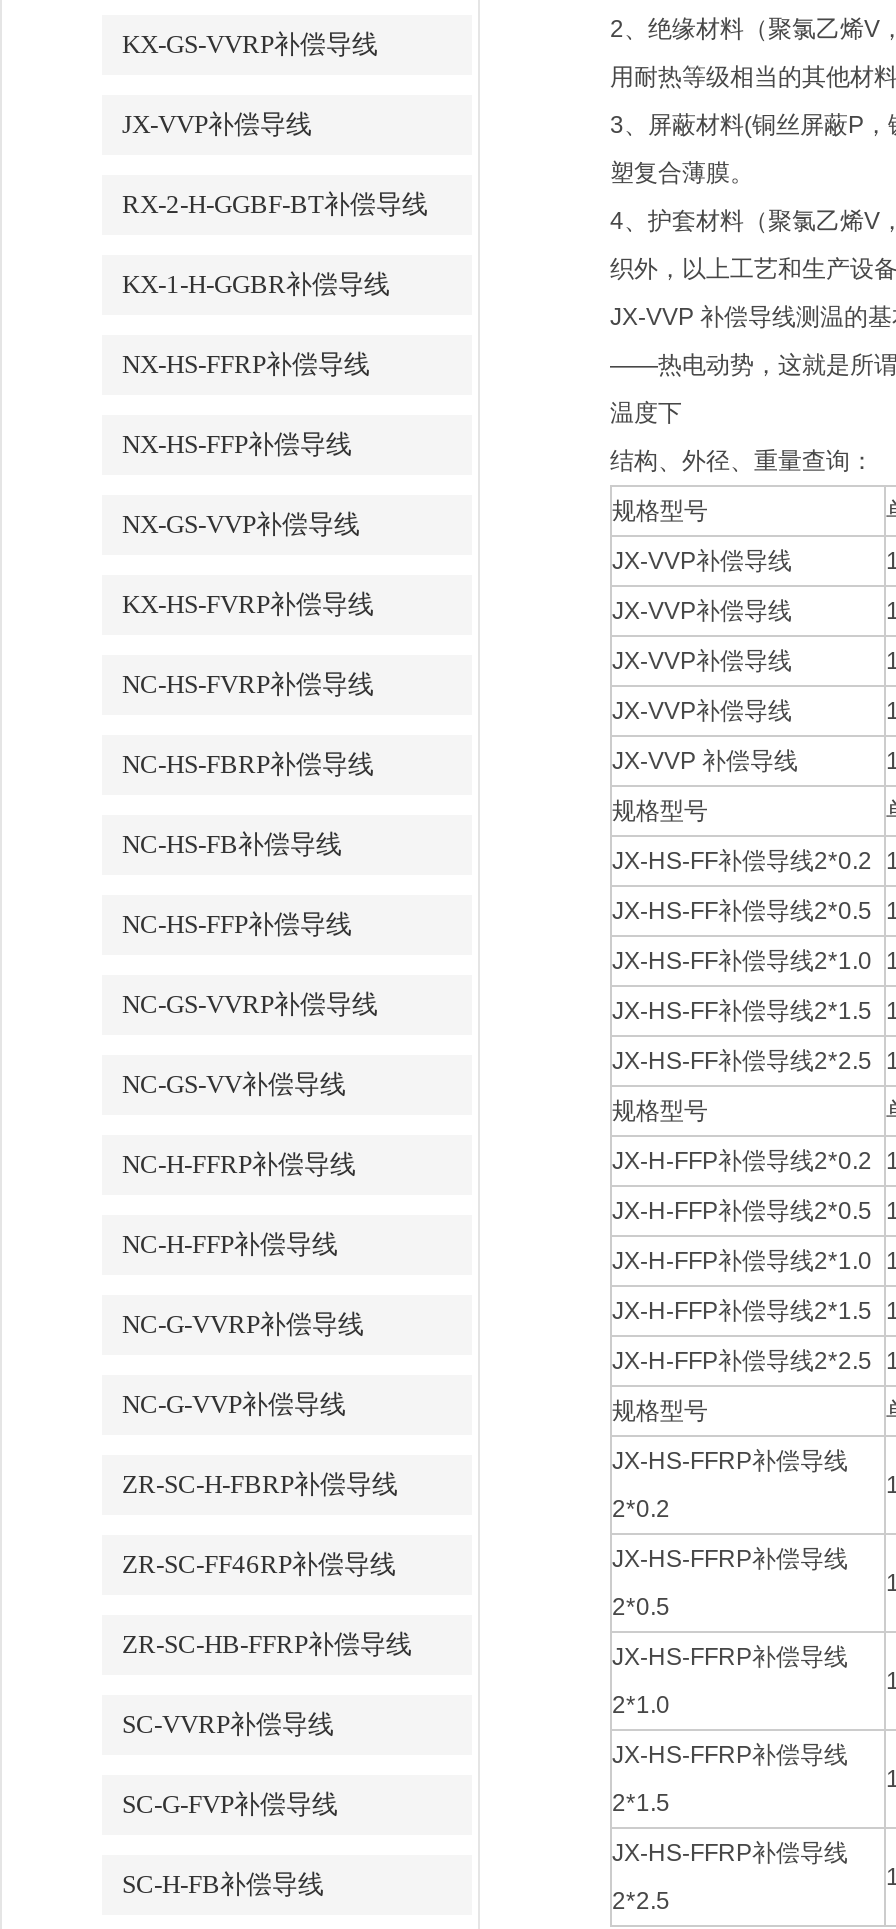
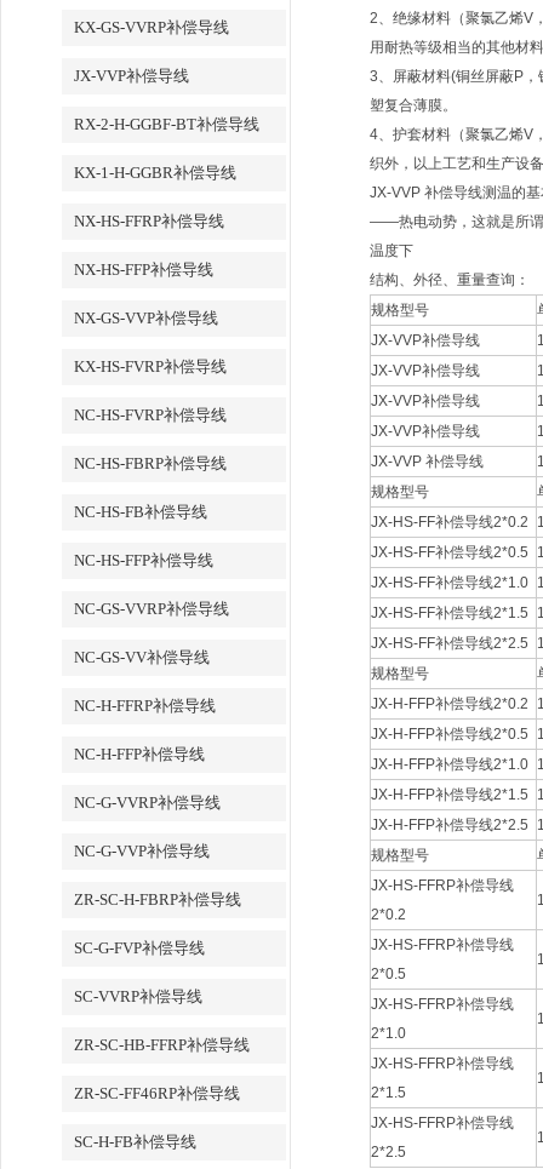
moved down: SC-VVRP补偿导线 | ZR-SC-HB-FFRP补偿导线 | ZR-SC-FF46RP补偿导线

moved up: SC-G-FVP补偿导线
